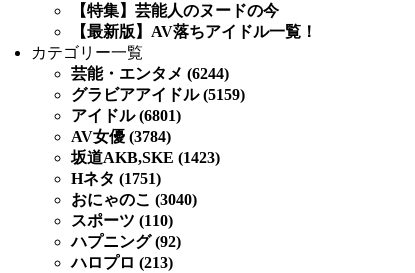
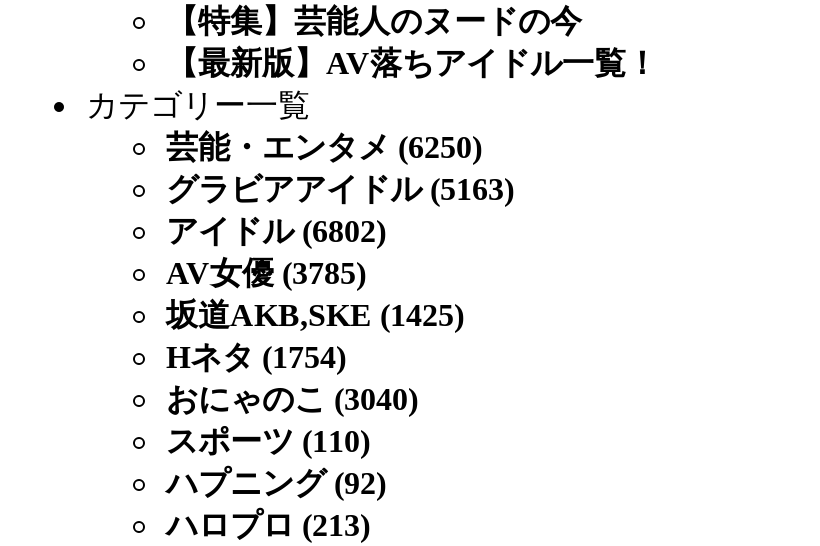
- 芸能・エンタメ (6244)
+ 芸能・エンタメ (6250)

- グラビアアイドル (5159)
+ グラビアアイドル (5163)

- アイドル (6801)
+ アイドル (6802)

- AV女優 (3784)
+ AV女優 (3785)

- 坂道AKB,SKE (1423)
+ 坂道AKB,SKE (1425)

- Hネタ (1751)
+ Hネタ (1754)
